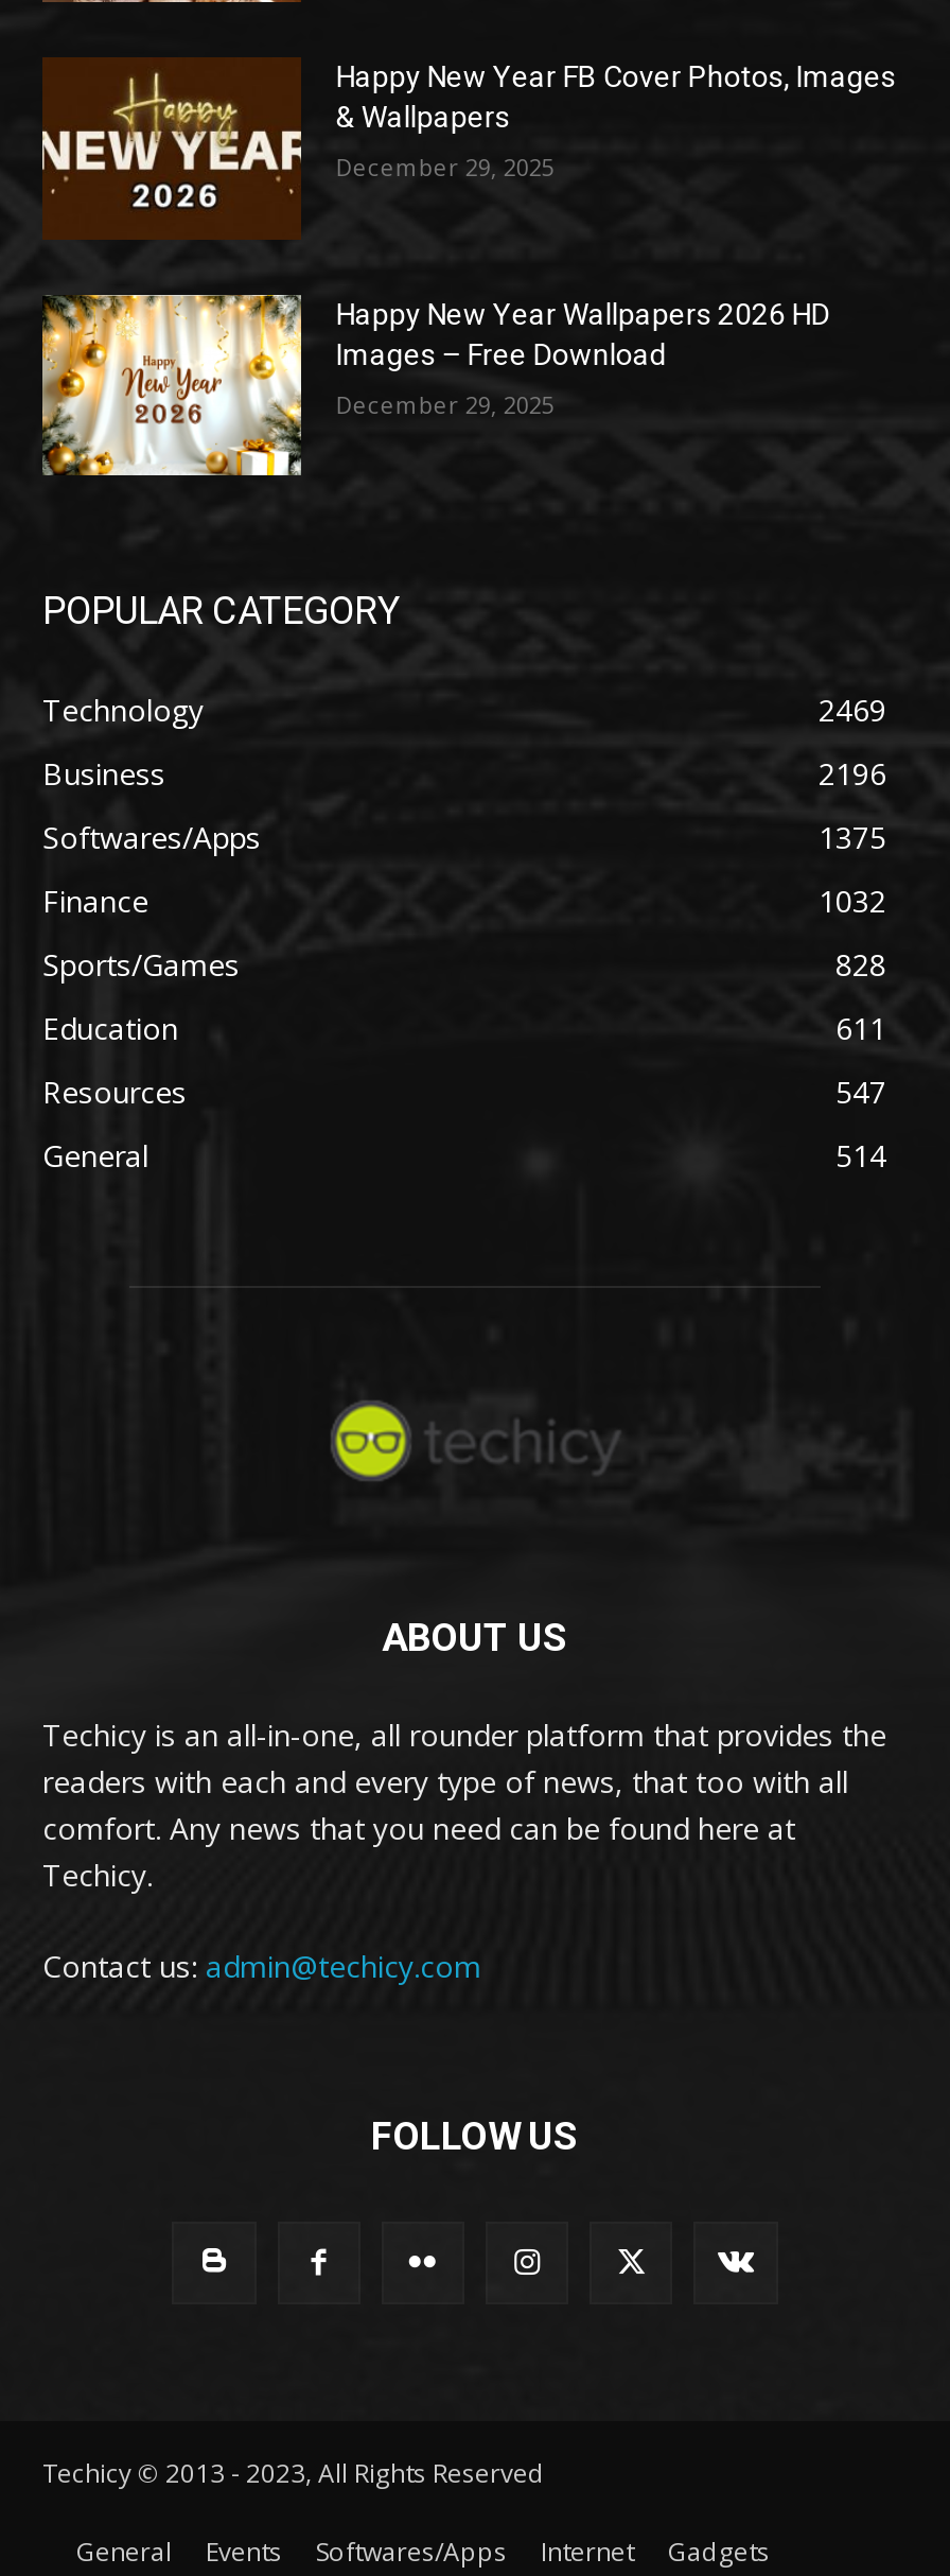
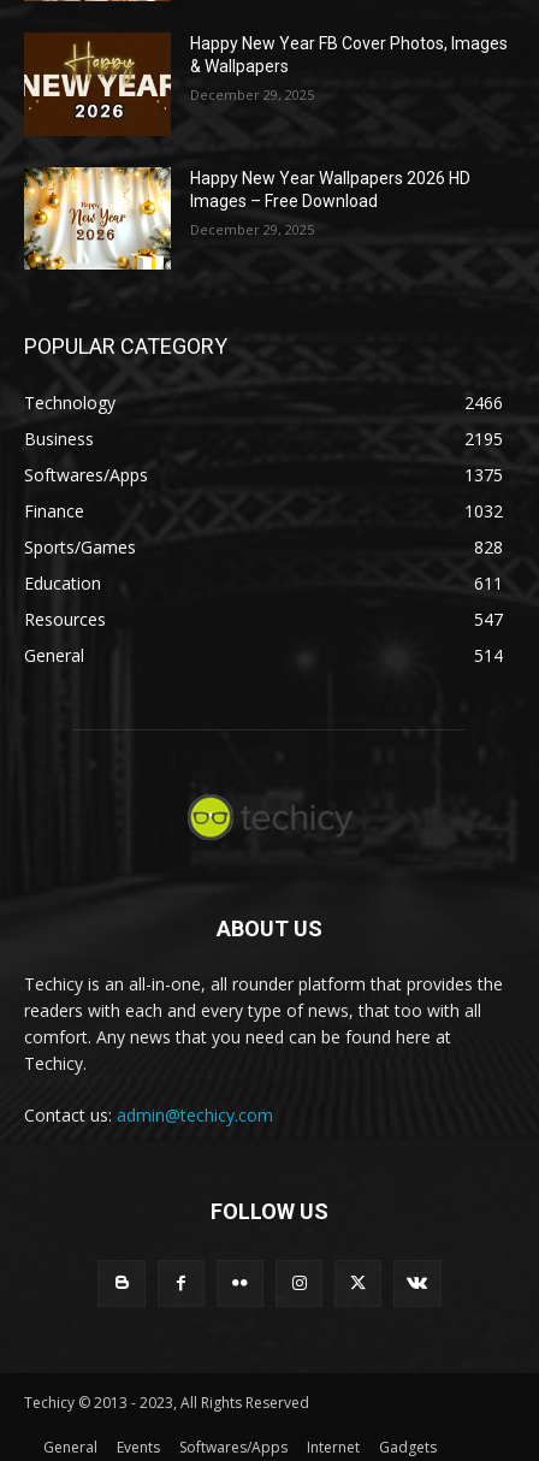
- 2469
+ 2466

- 2196
+ 2195
